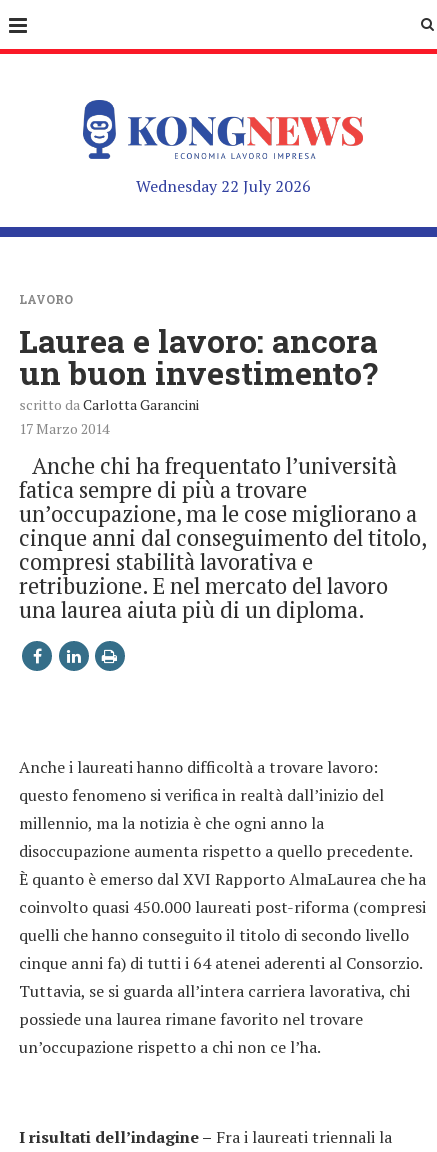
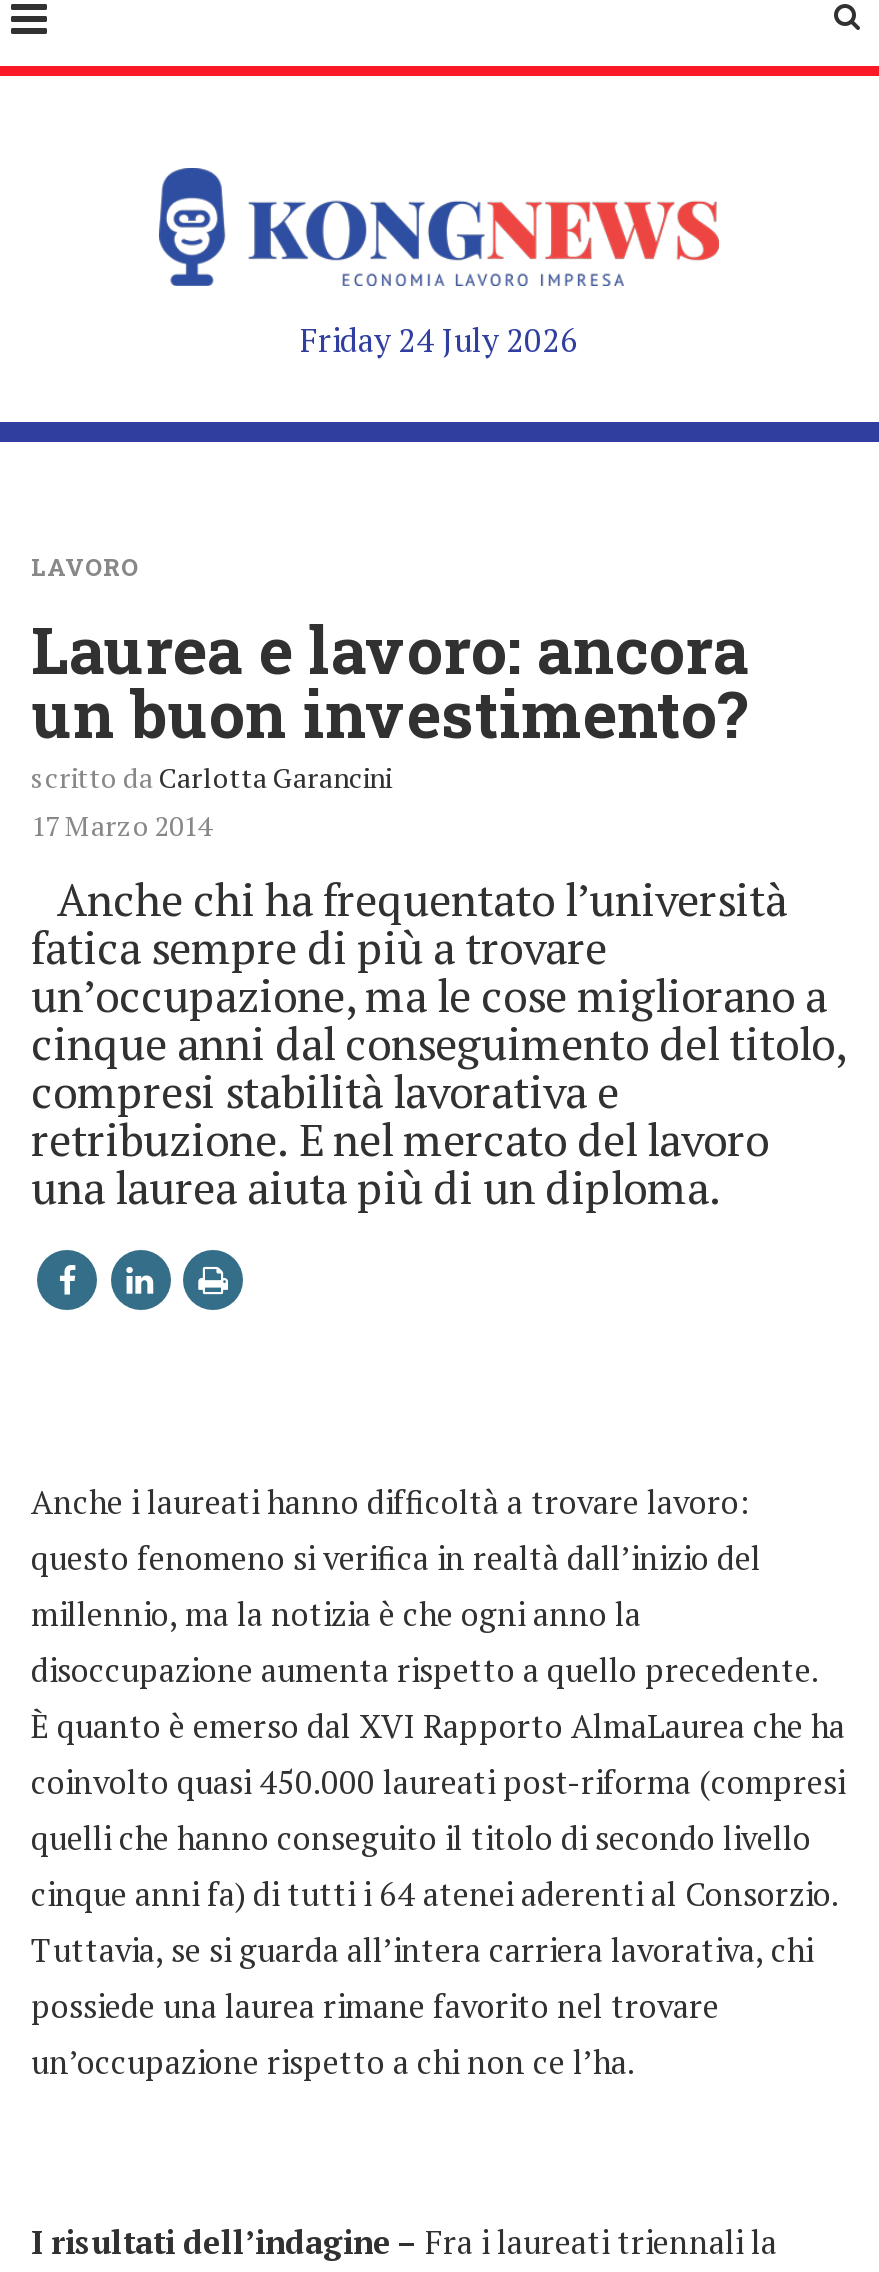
- Wednesday 22 July 2026
+ Friday 24 July 2026
